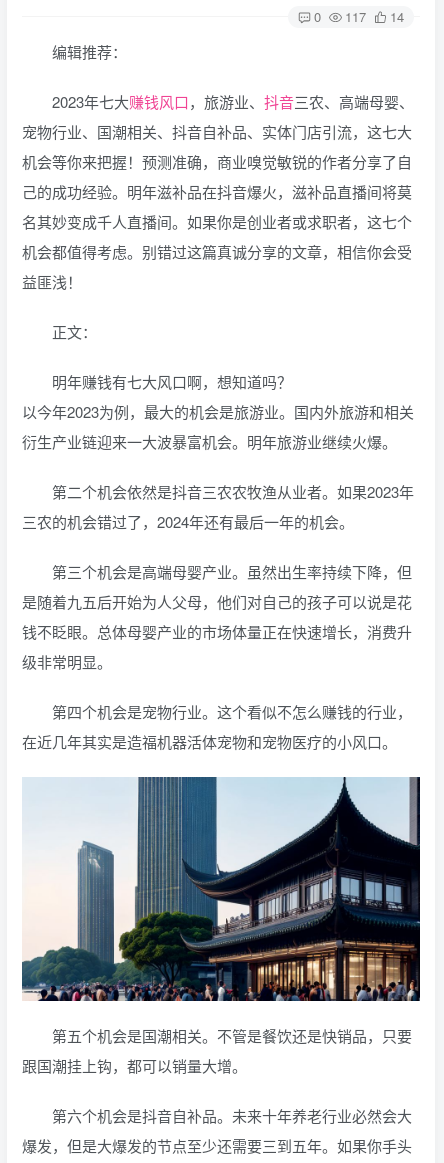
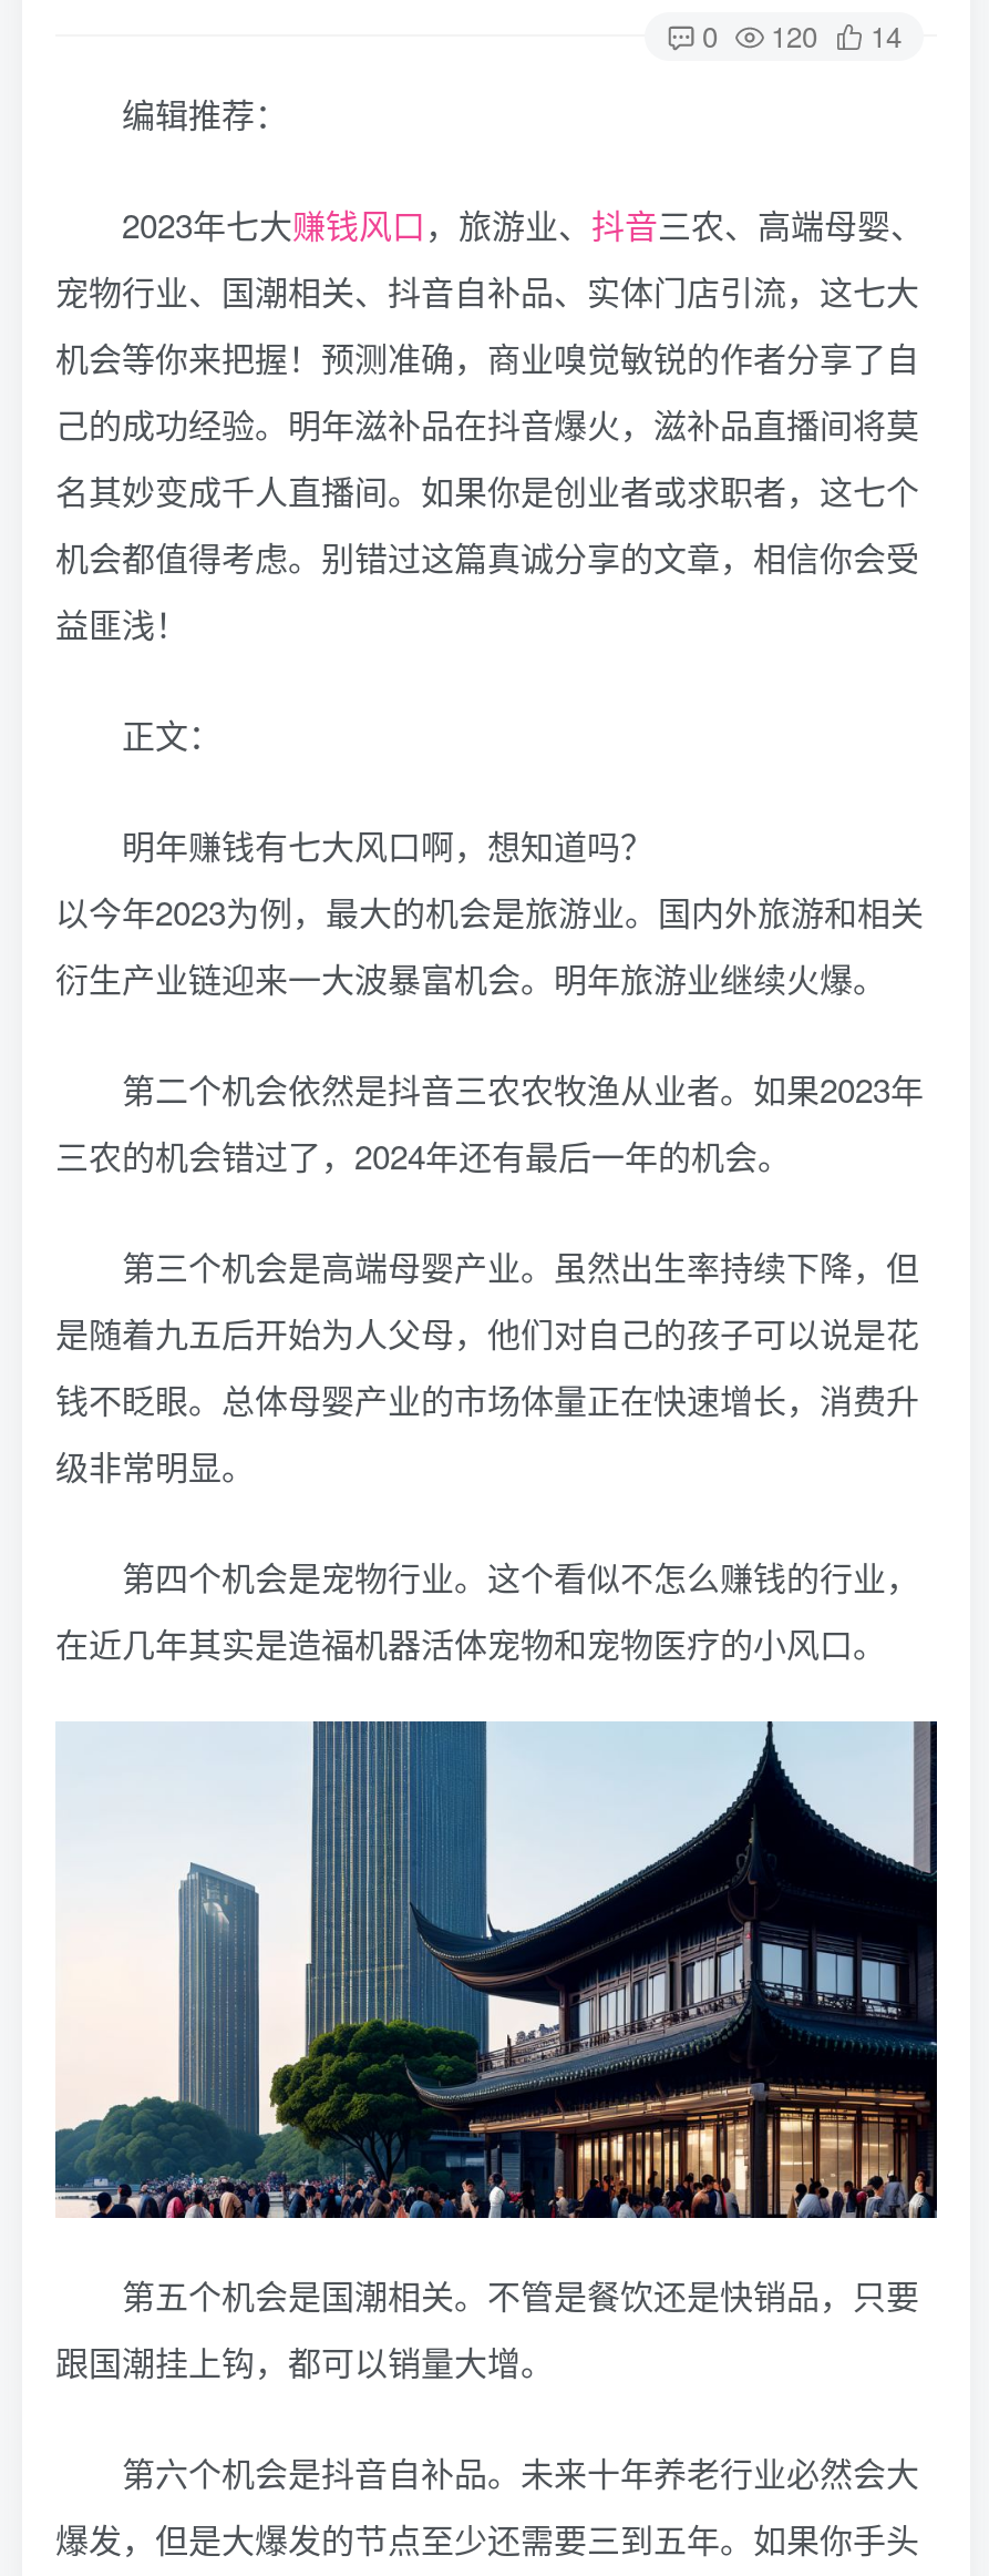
- 0 117 14
+ 0 120 14
